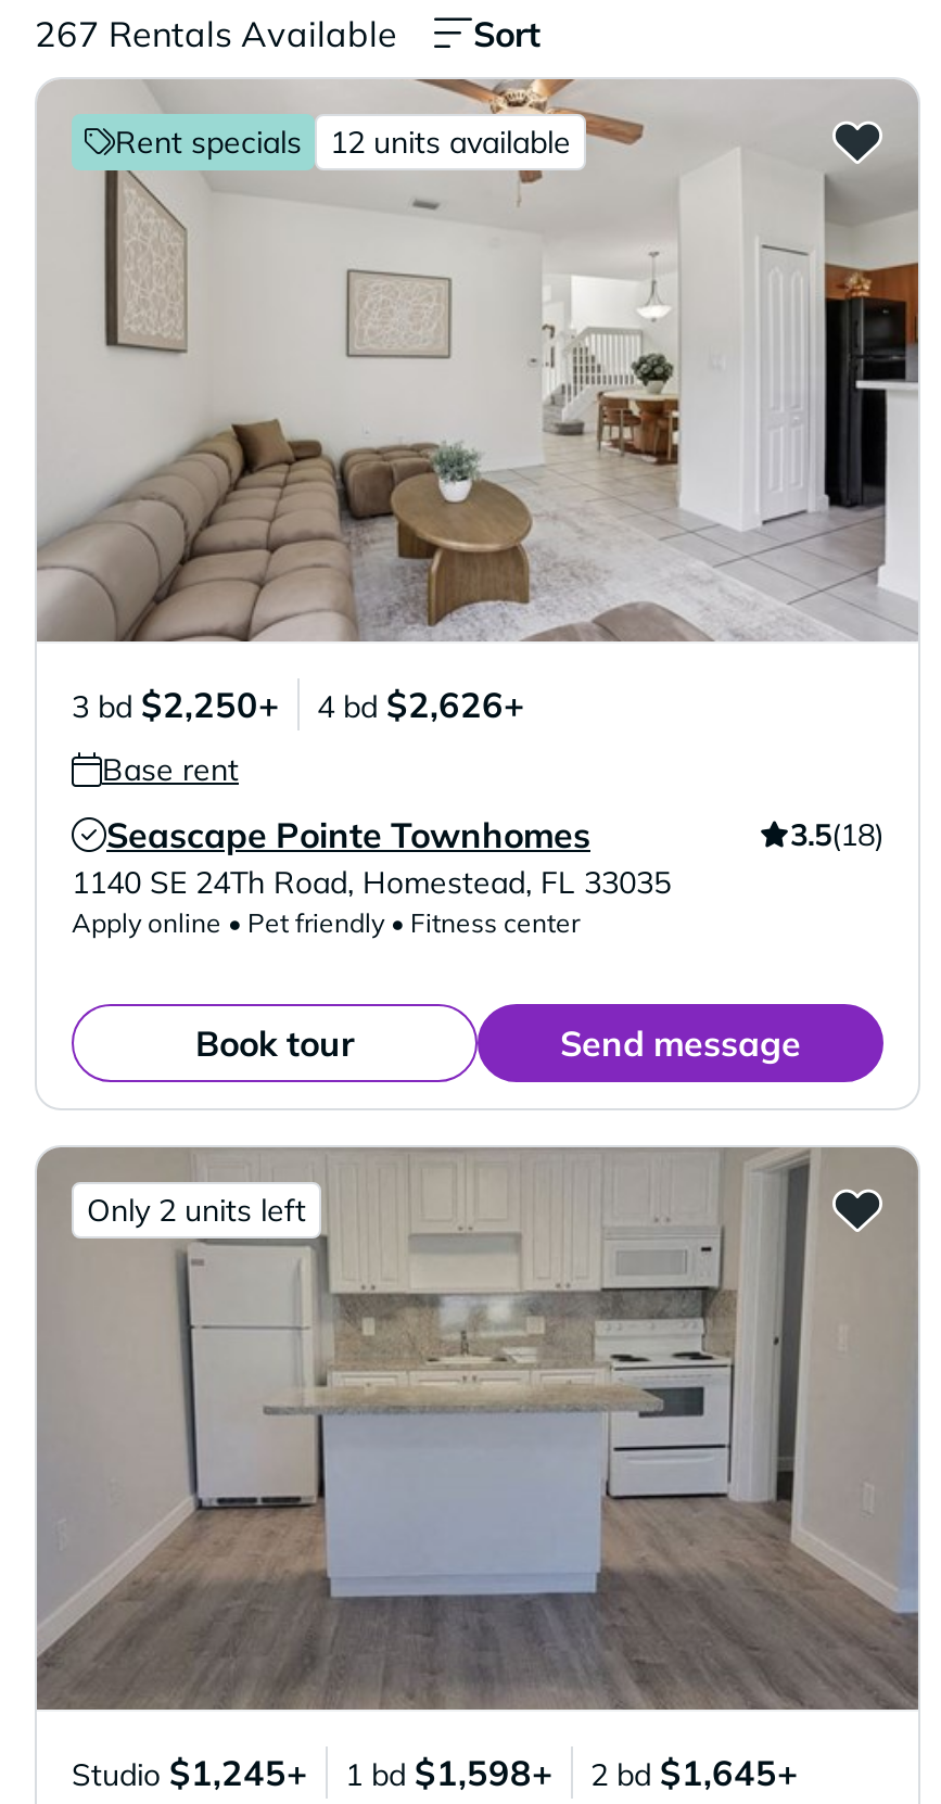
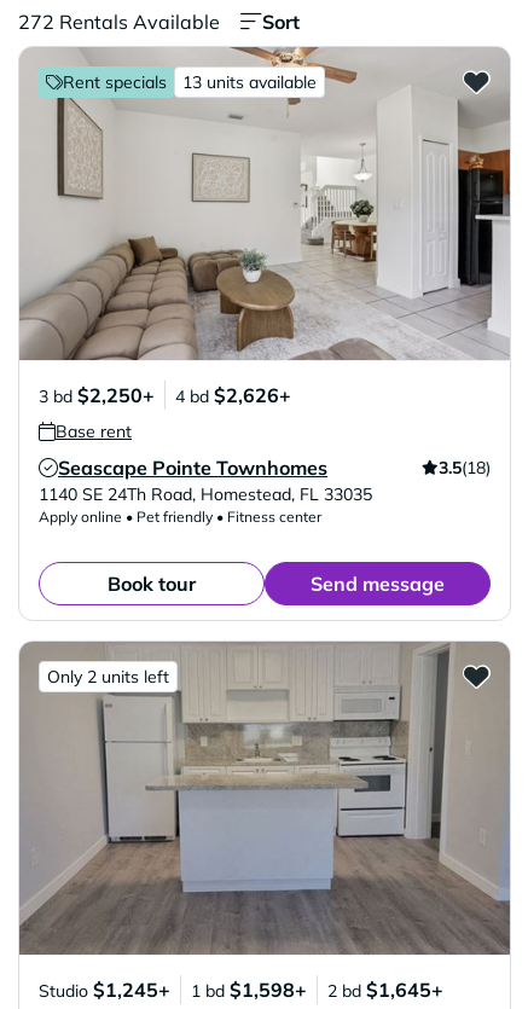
- 267 Rentals Available
+ 272 Rentals Available

- 12 units available
+ 13 units available
